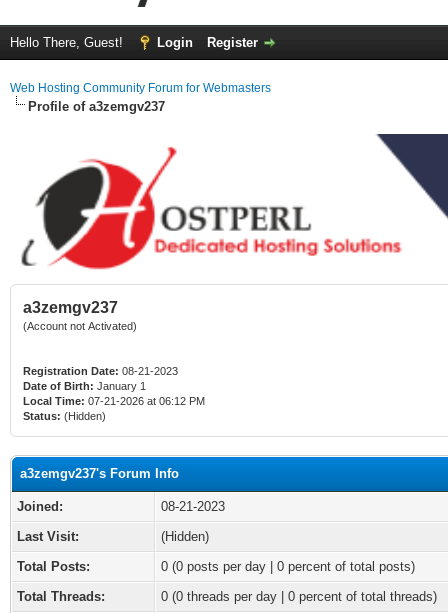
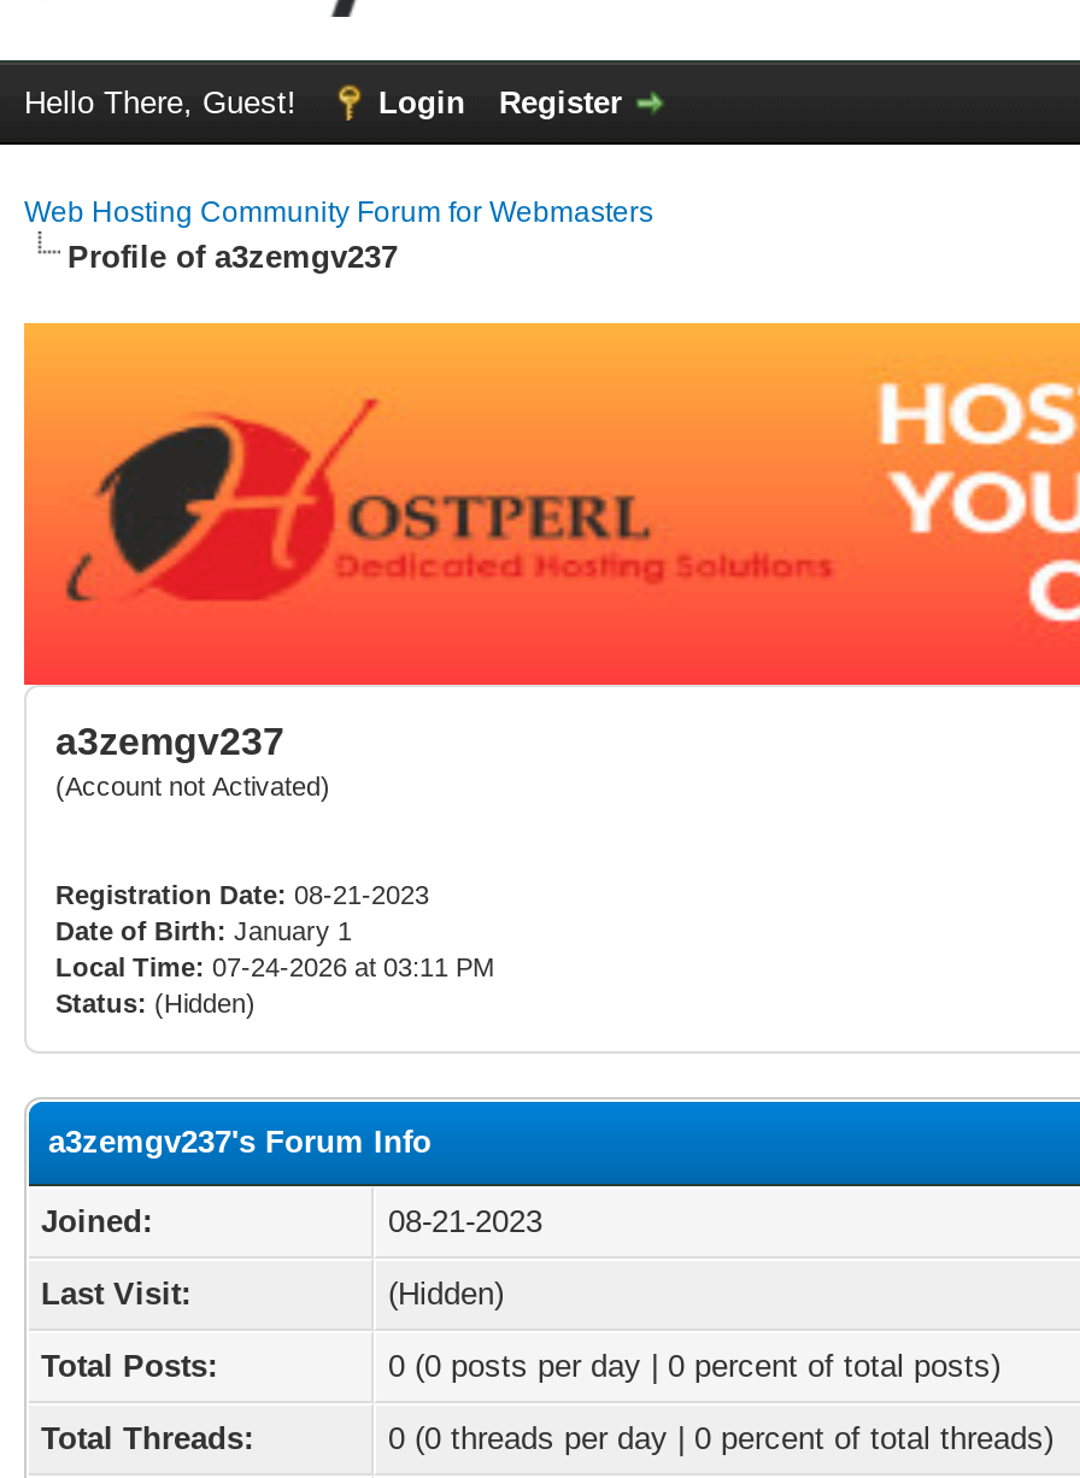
- [image]
+ [image]

- Local Time: 07-21-2026 at 06:12 PM
+ Local Time: 07-24-2026 at 03:11 PM
